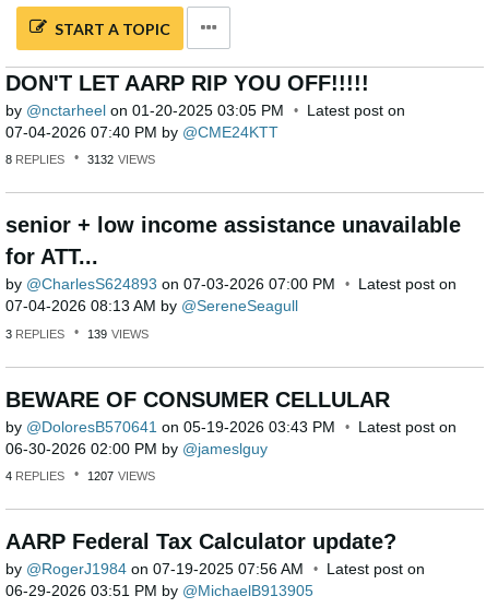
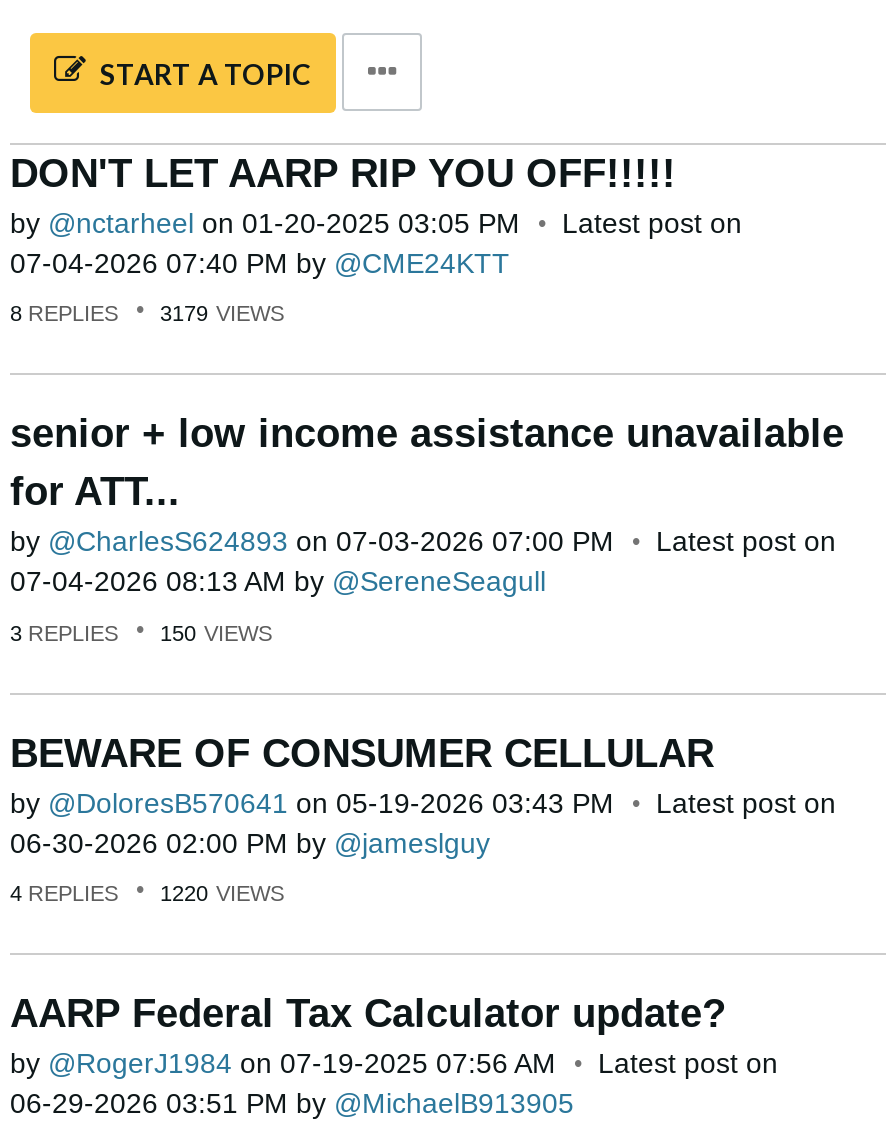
- 8 REPLIES 3132 VIEWS
+ 8 REPLIES 3179 VIEWS

- 3 REPLIES 139 VIEWS
+ 3 REPLIES 150 VIEWS

- 4 REPLIES 1207 VIEWS
+ 4 REPLIES 1220 VIEWS
